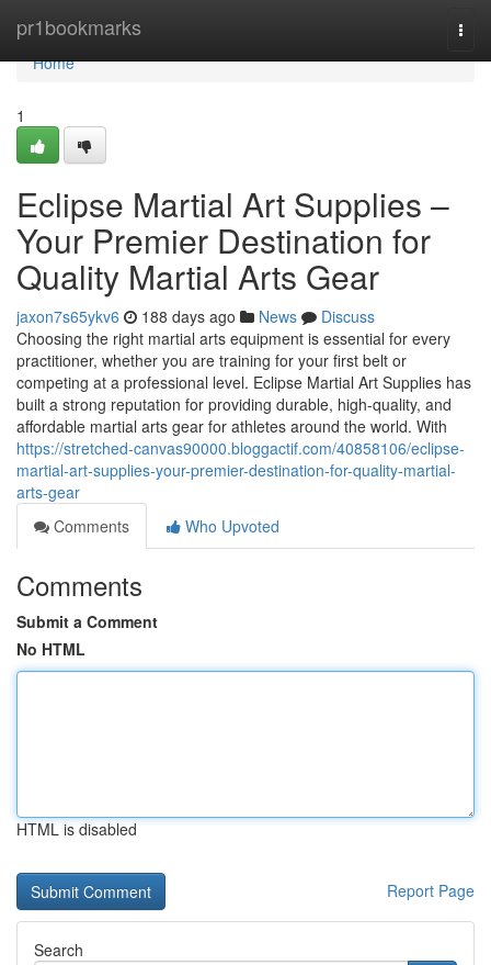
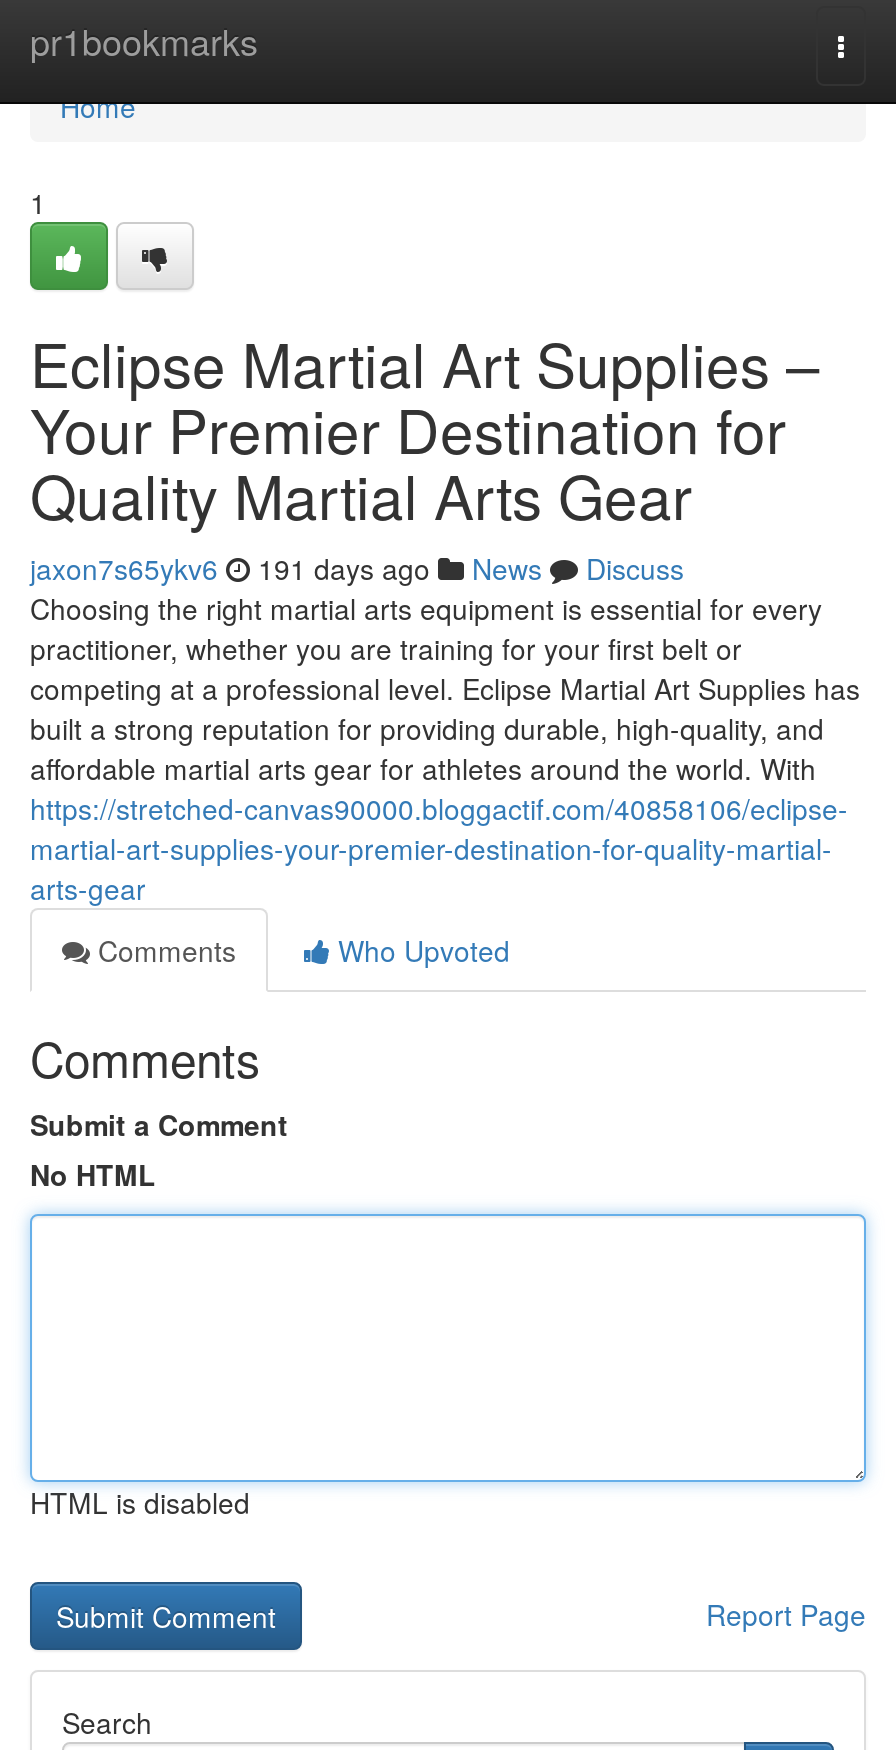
- jaxon7s65ykv6 188 days ago News Discuss
+ jaxon7s65ykv6 191 days ago News Discuss
